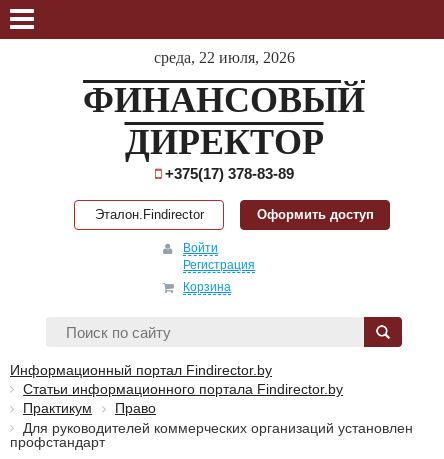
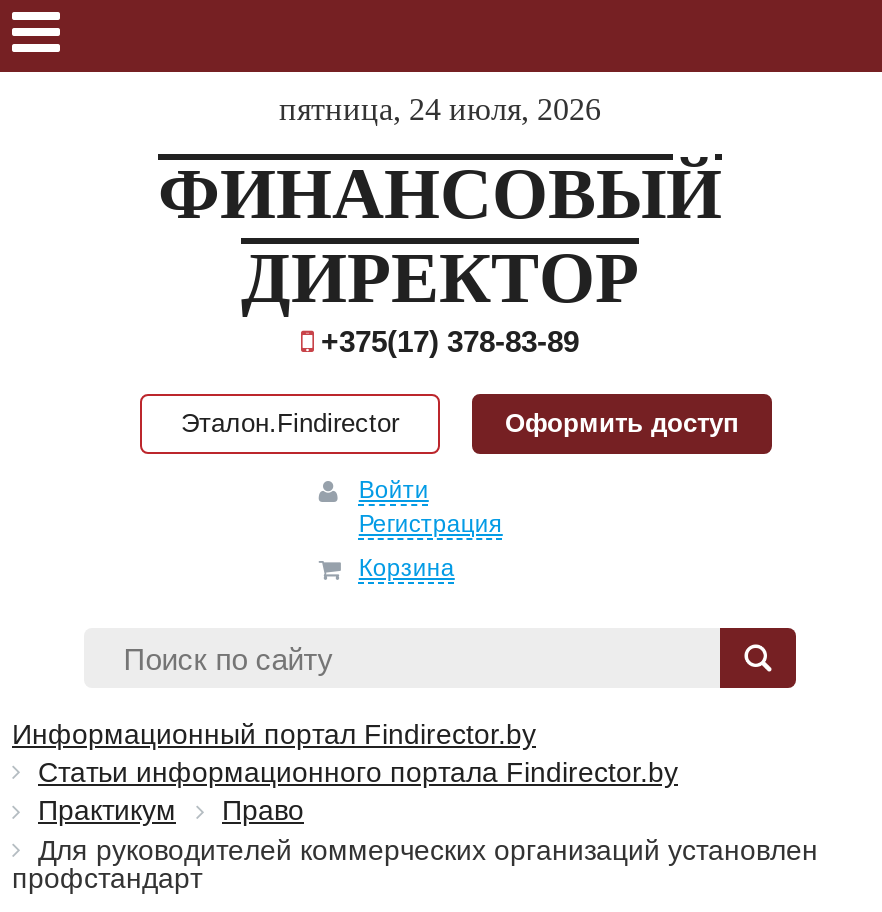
- среда, 22 июля, 2026
+ пятница, 24 июля, 2026
